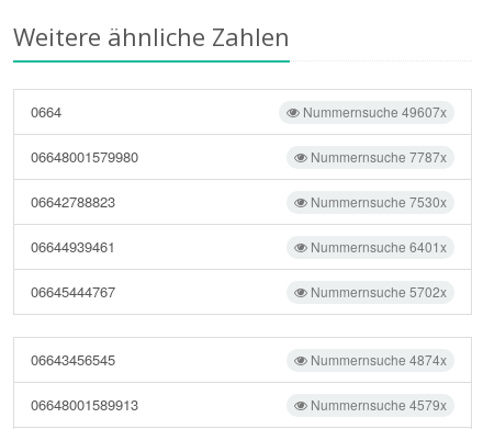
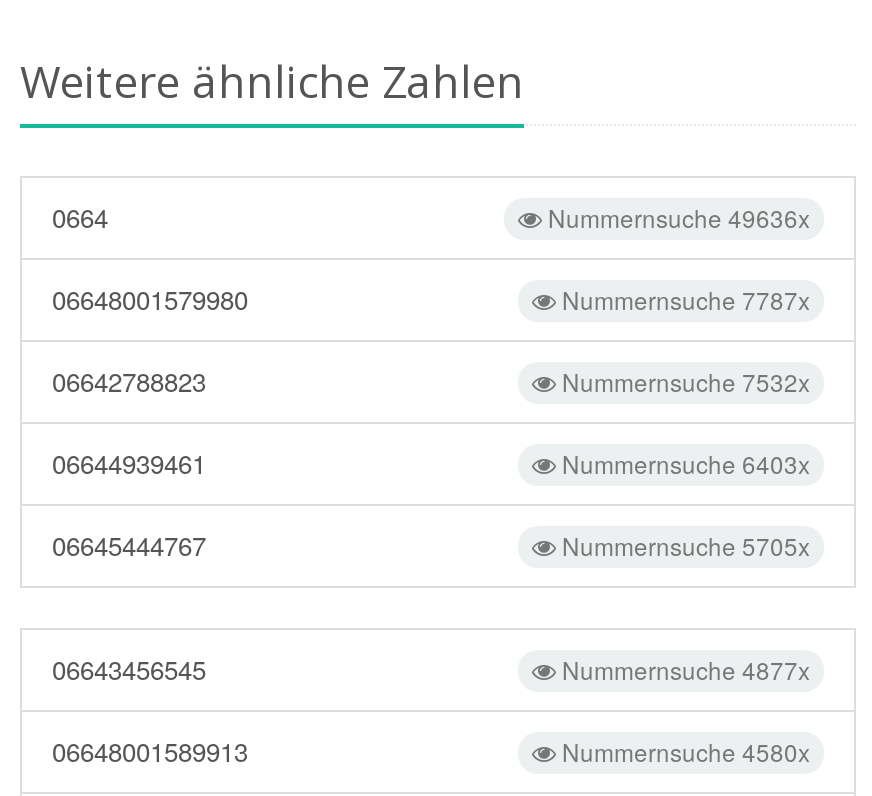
- Nummernsuche 49607x
+ Nummernsuche 49636x

- Nummernsuche 7530x
+ Nummernsuche 7532x

- Nummernsuche 6401x
+ Nummernsuche 6403x

- Nummernsuche 5702x
+ Nummernsuche 5705x

- Nummernsuche 4874x
+ Nummernsuche 4877x

- Nummernsuche 4579x
+ Nummernsuche 4580x
